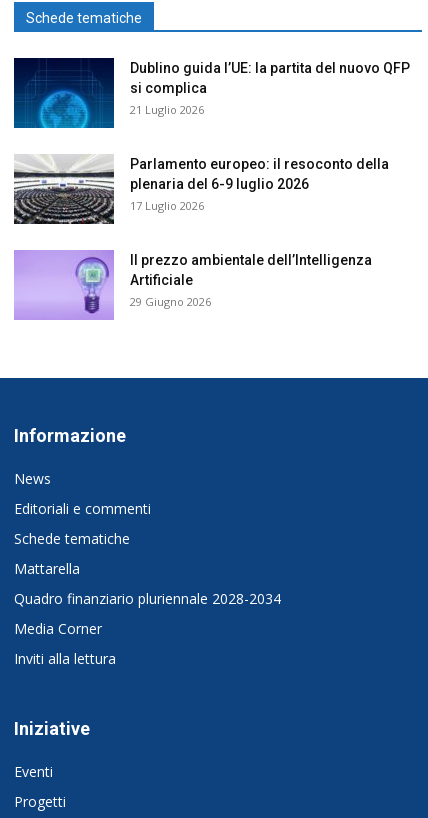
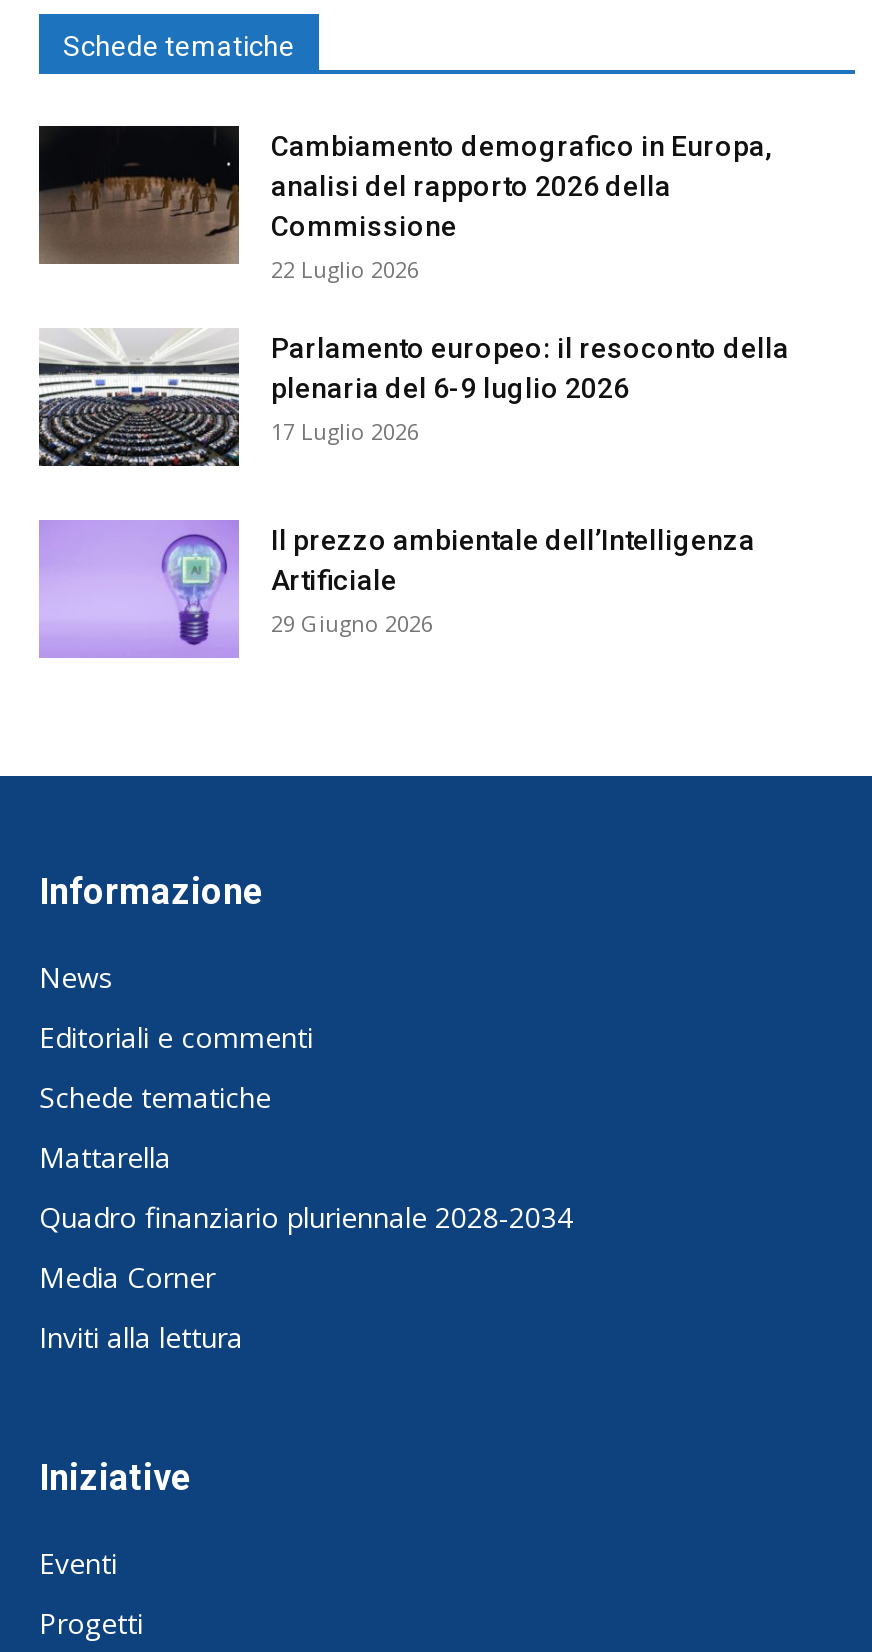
- [image]
- Dublino guida l’UE: la partita del nuovo QFP
- si complica
- 21 Luglio 2026
+ [image]
+ Cambiamento demografico in Europa,
+ analisi del rapporto 2026 della
+ Commissione
+ 22 Luglio 2026
